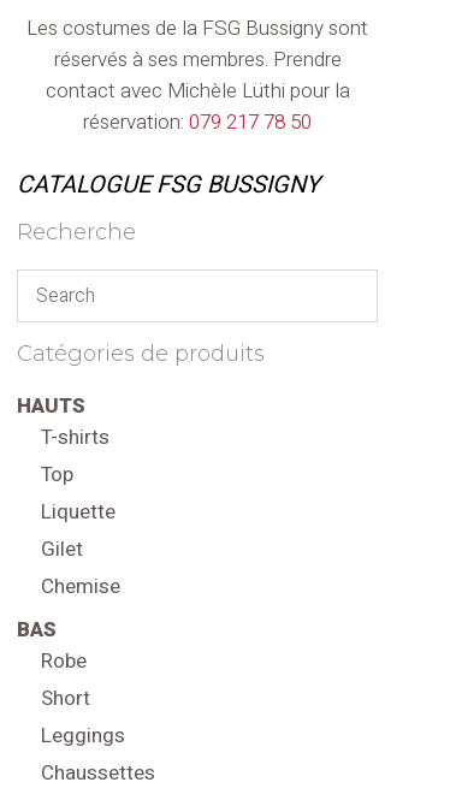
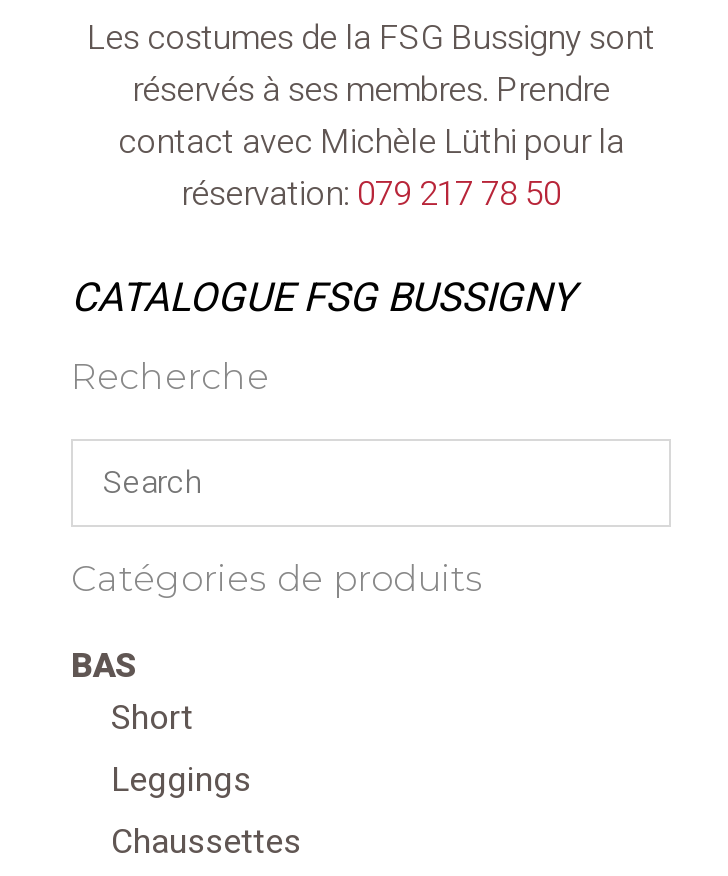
- HAUTS
- T-shirts
- Top
- Liquette
- Gilet
- Chemise

- Robe
